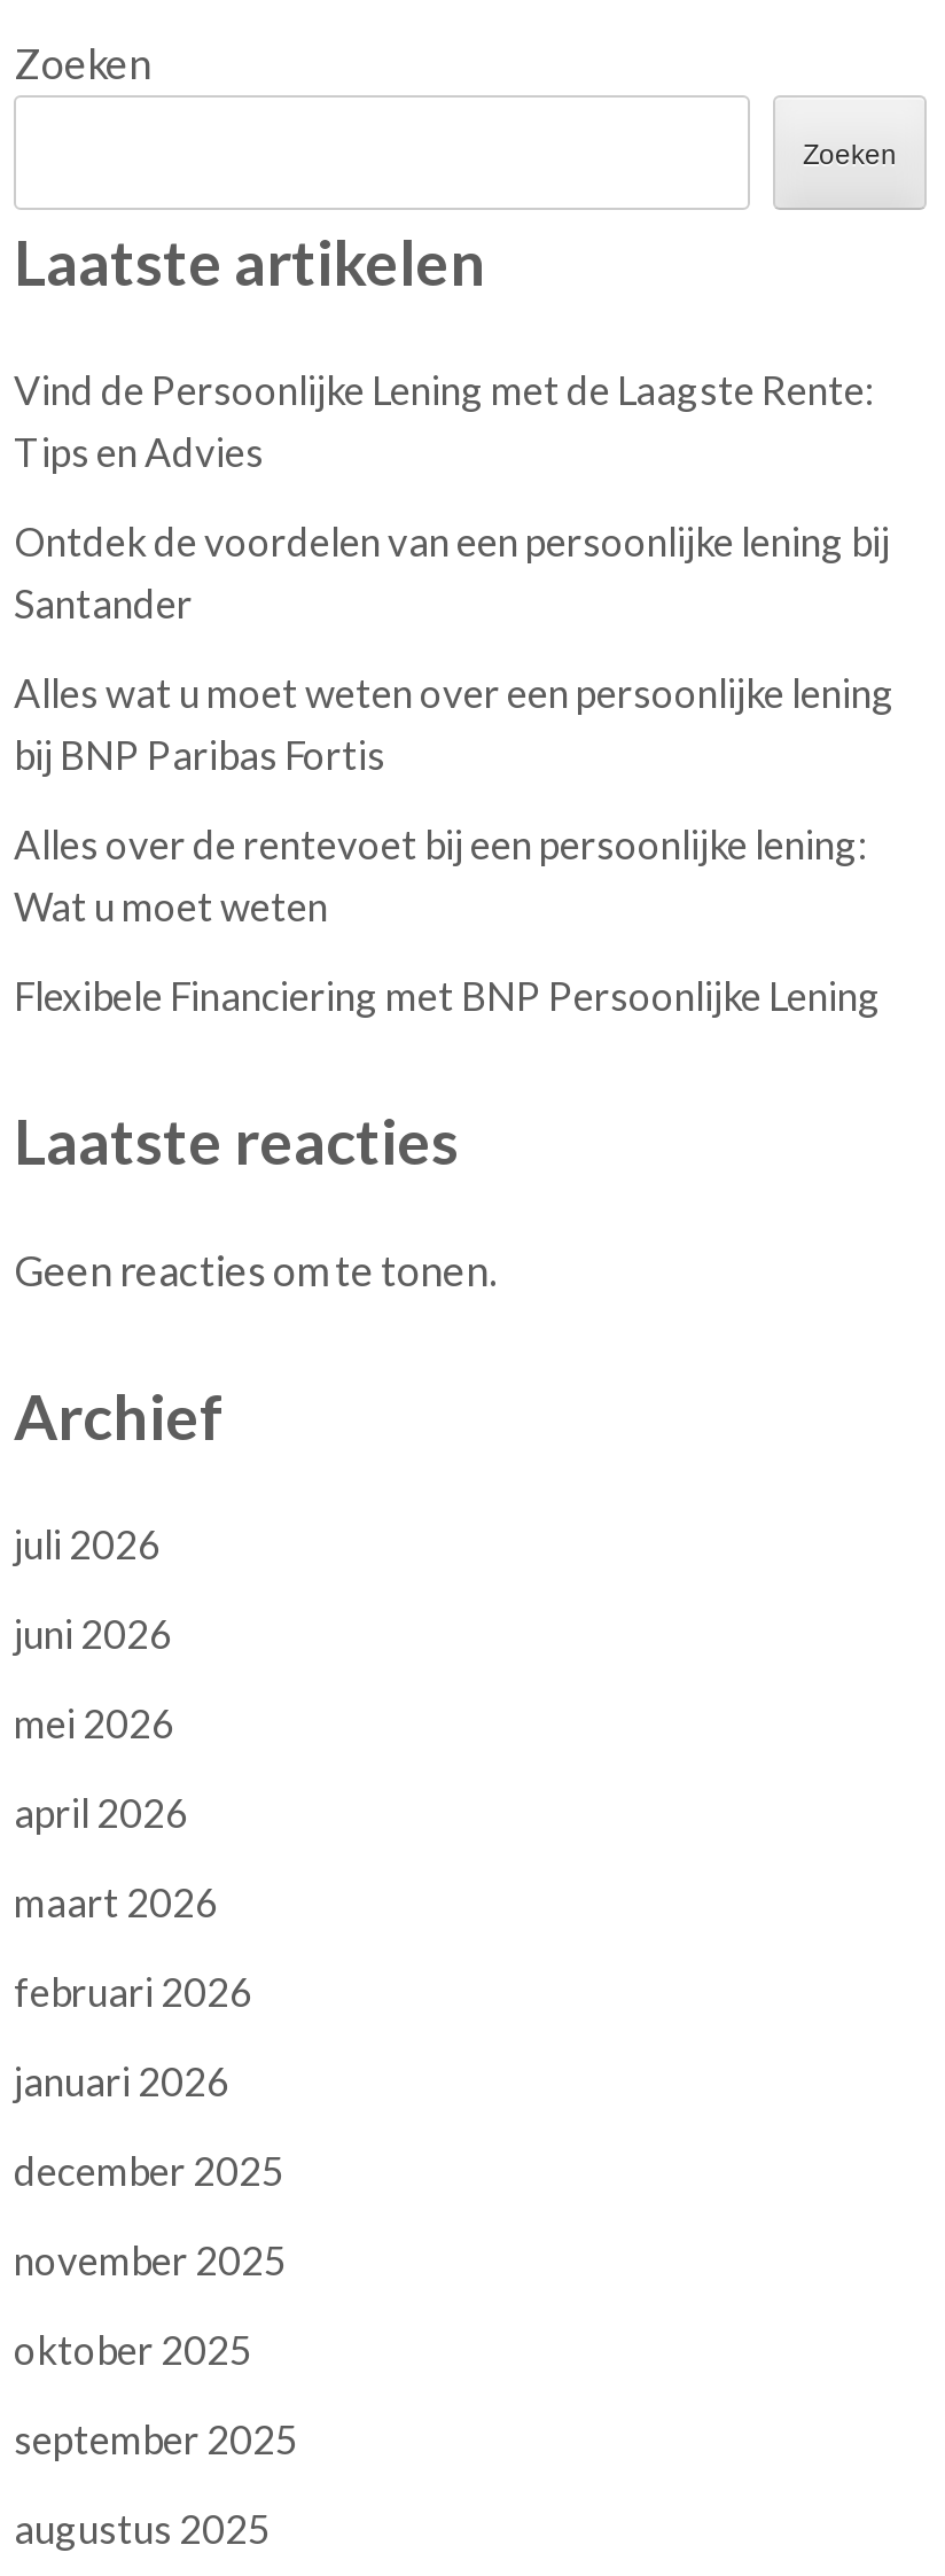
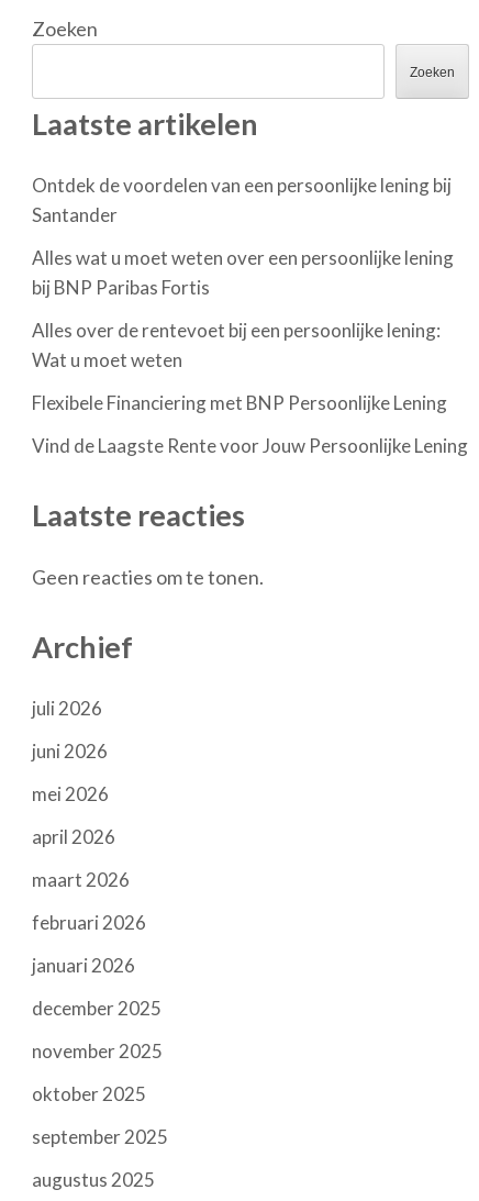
- Vind de Persoonlijke Lening met de Laagste Rente:
- Tips en Advies

moved up: Ontdek de voordelen van een persoonlijke lening bij | Santander | Alles wat u moet weten over een persoonlijke lening | bij BNP Paribas Fortis | Alles over de rentevoet bij een persoonlijke lening: | Wat u moet weten | Flexibele Financiering met BNP Persoonlijke Lening

+ Vind de Laagste Rente voor Jouw Persoonlijke Lening
